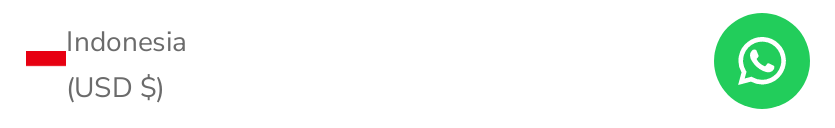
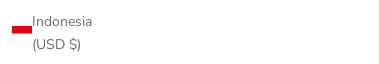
- [image]
